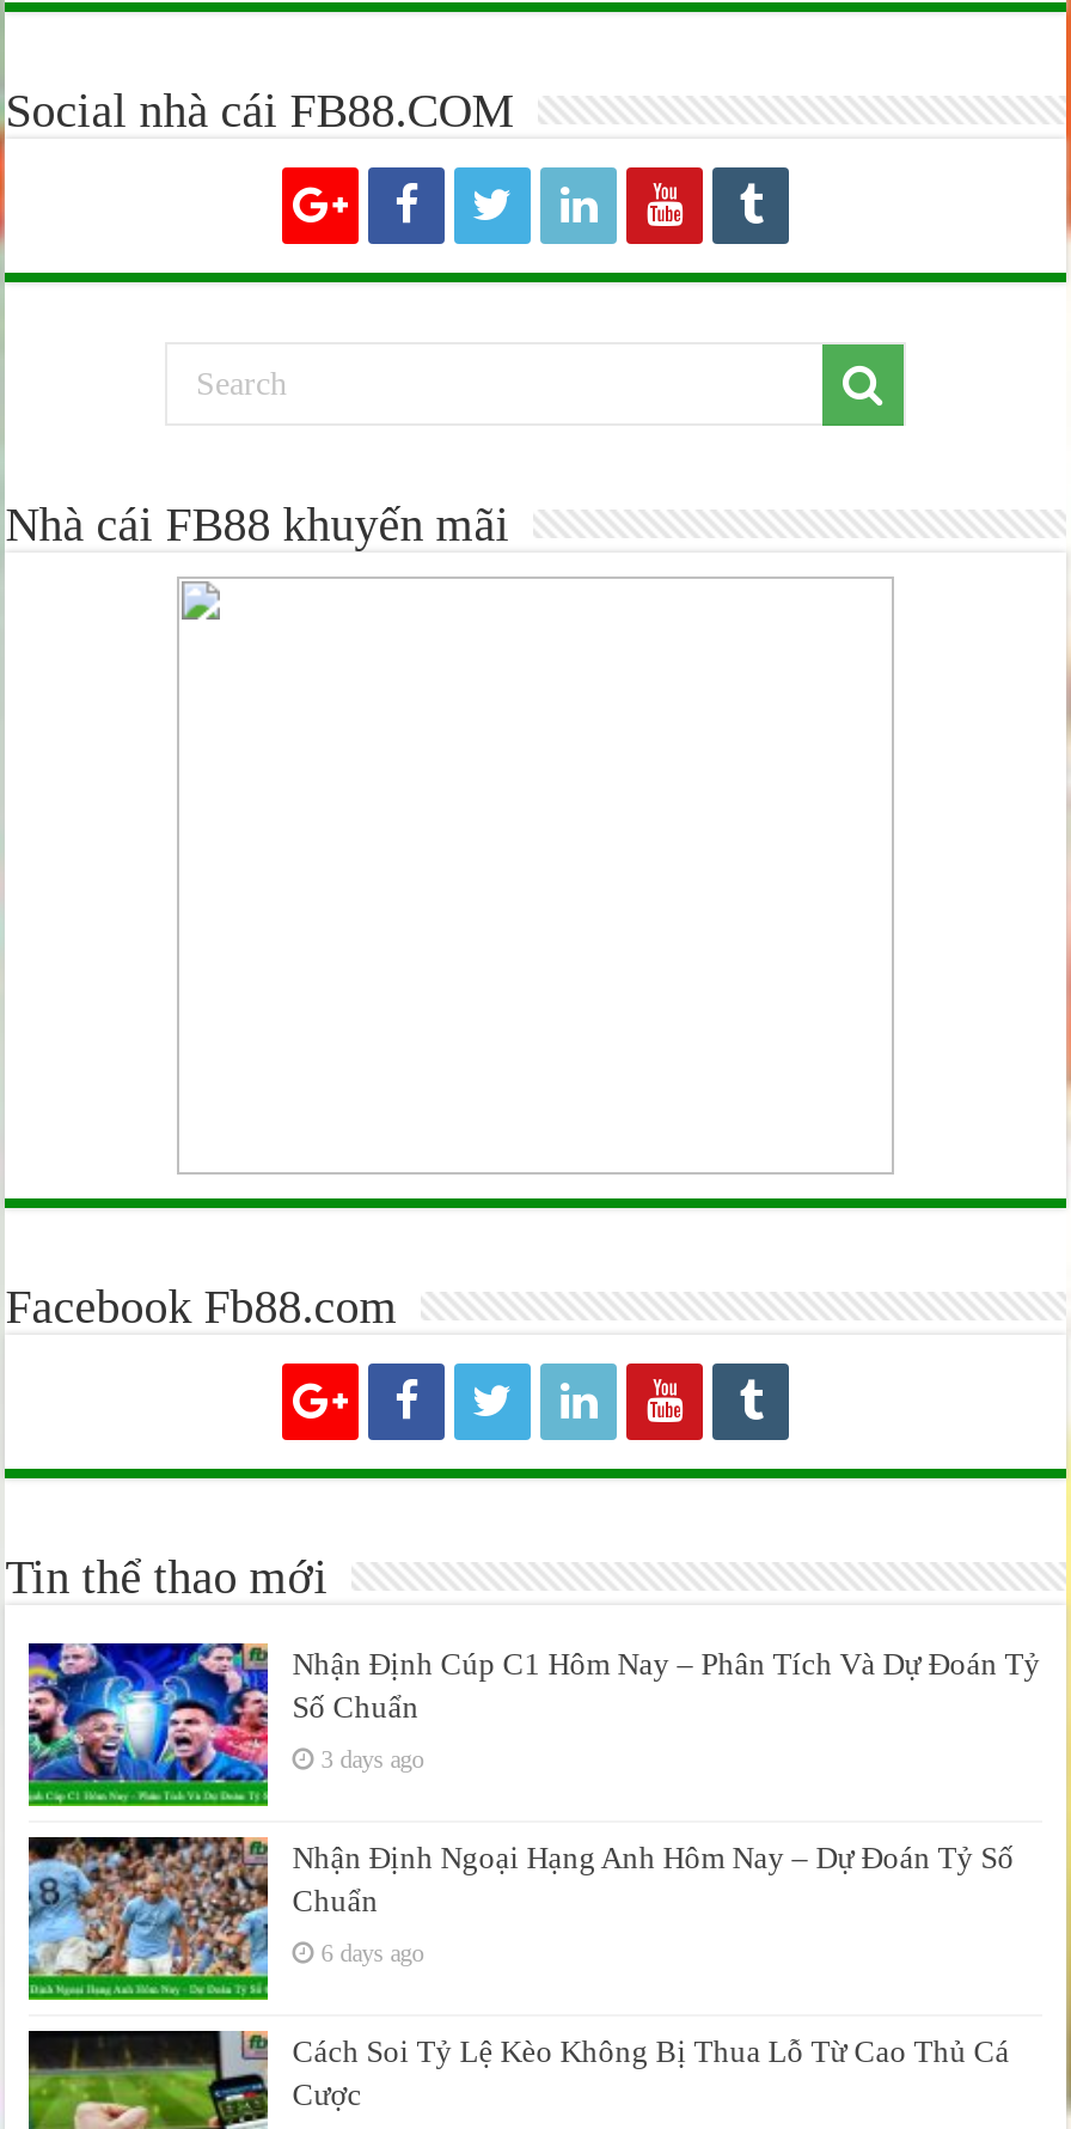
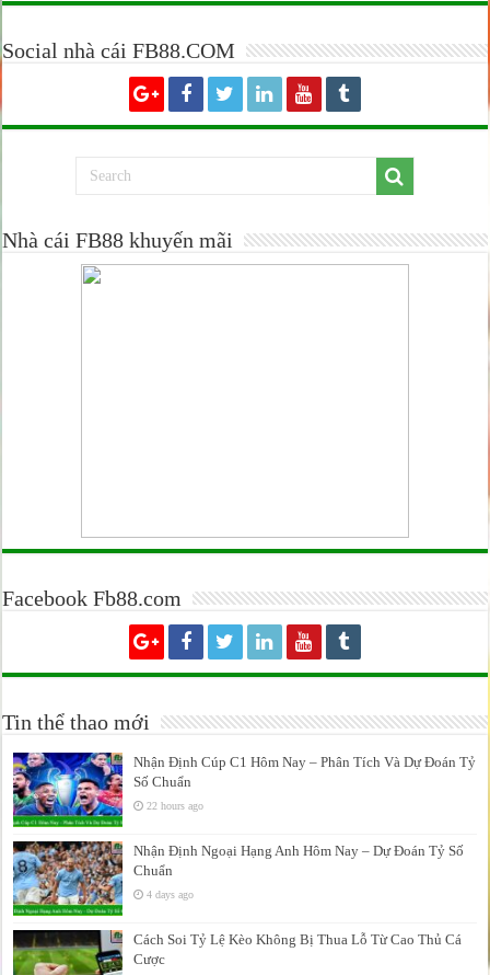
- 3 days ago
+ 22 hours ago

- 6 days ago
+ 4 days ago
